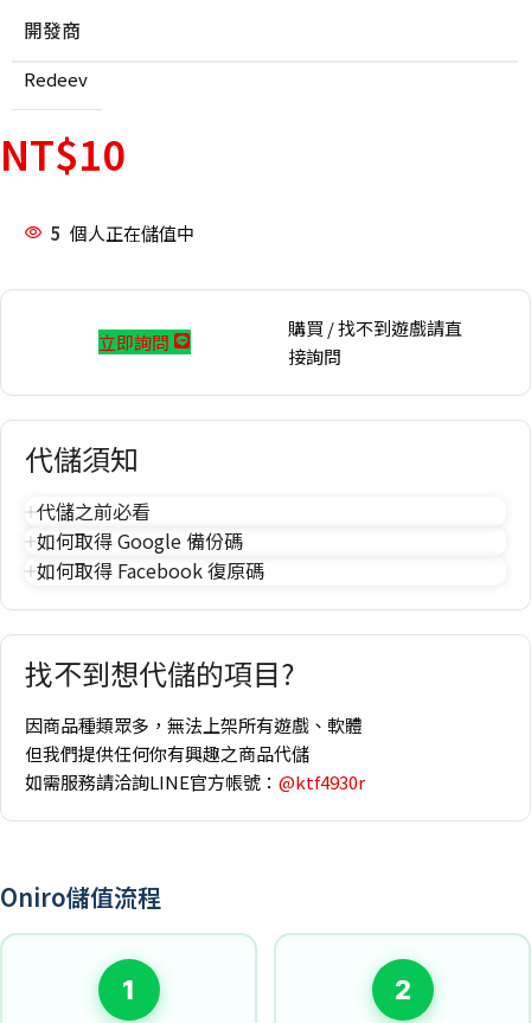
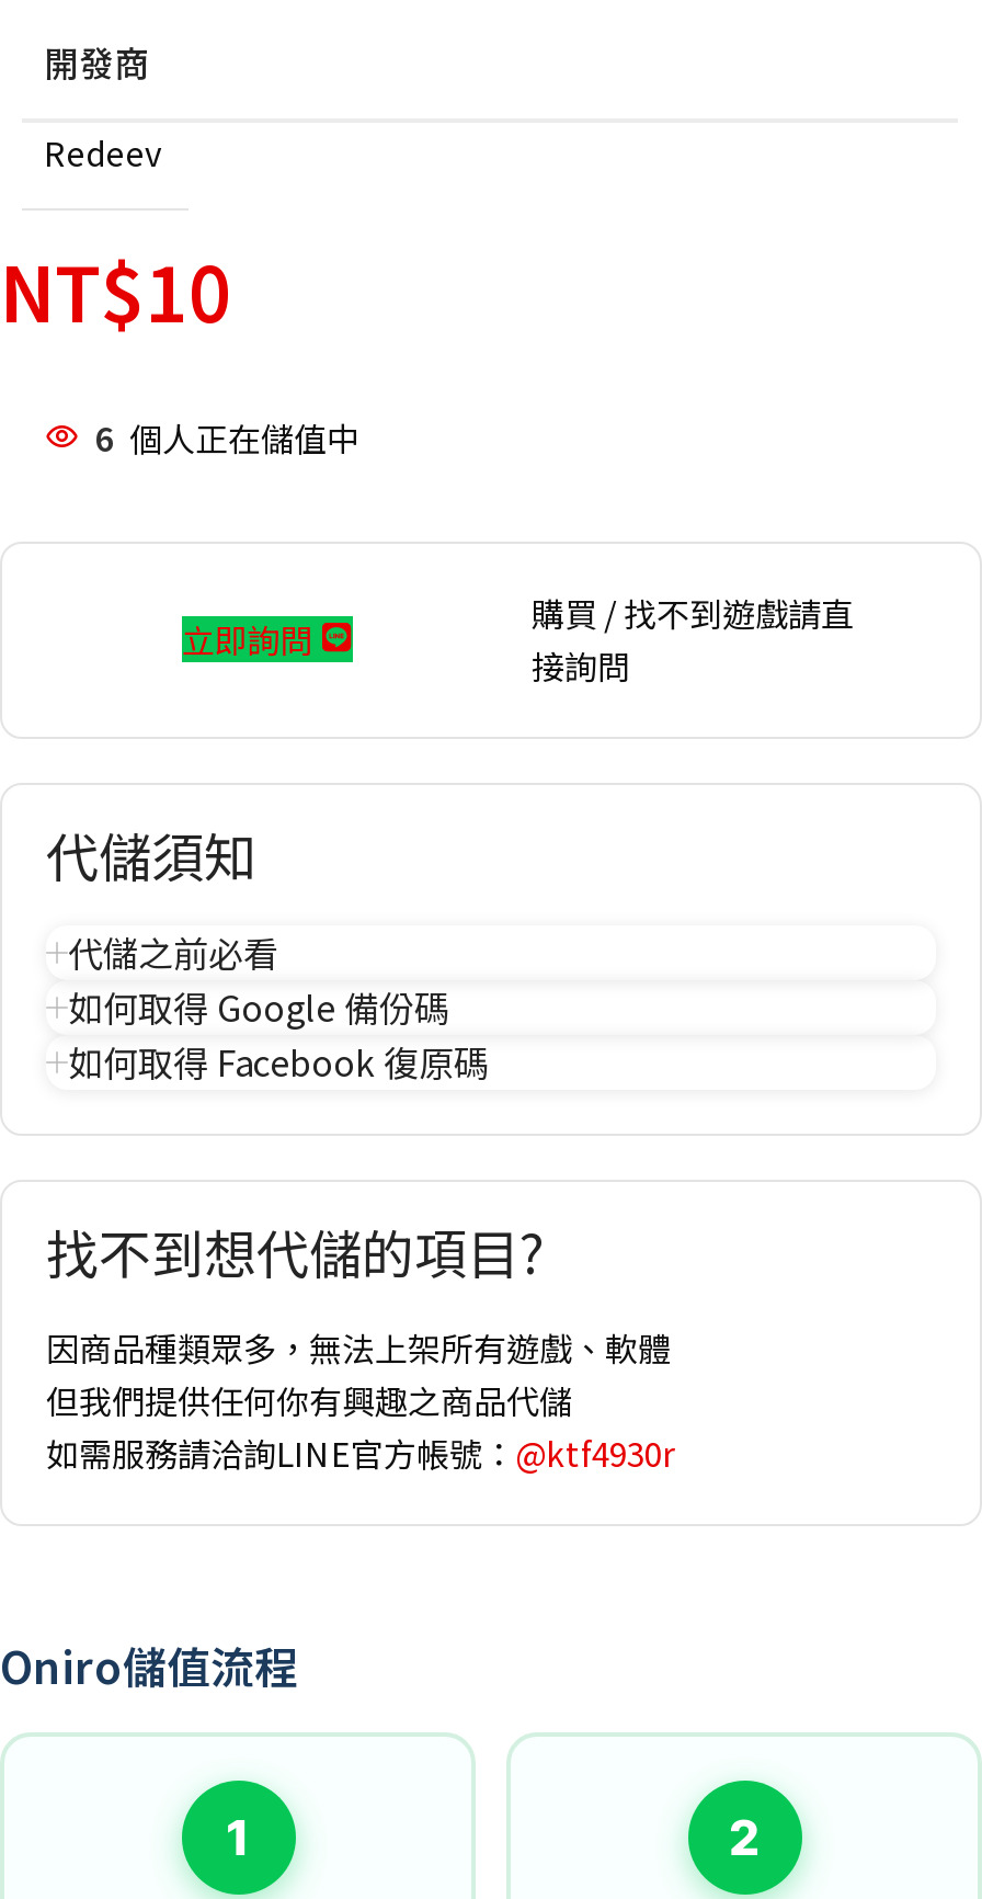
- 5 個人正在儲值中
+ 6 個人正在儲值中
